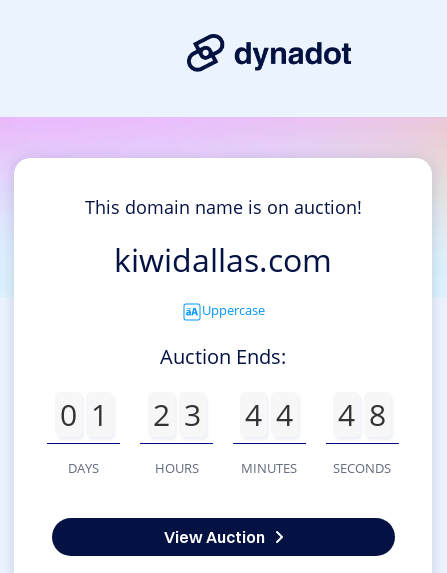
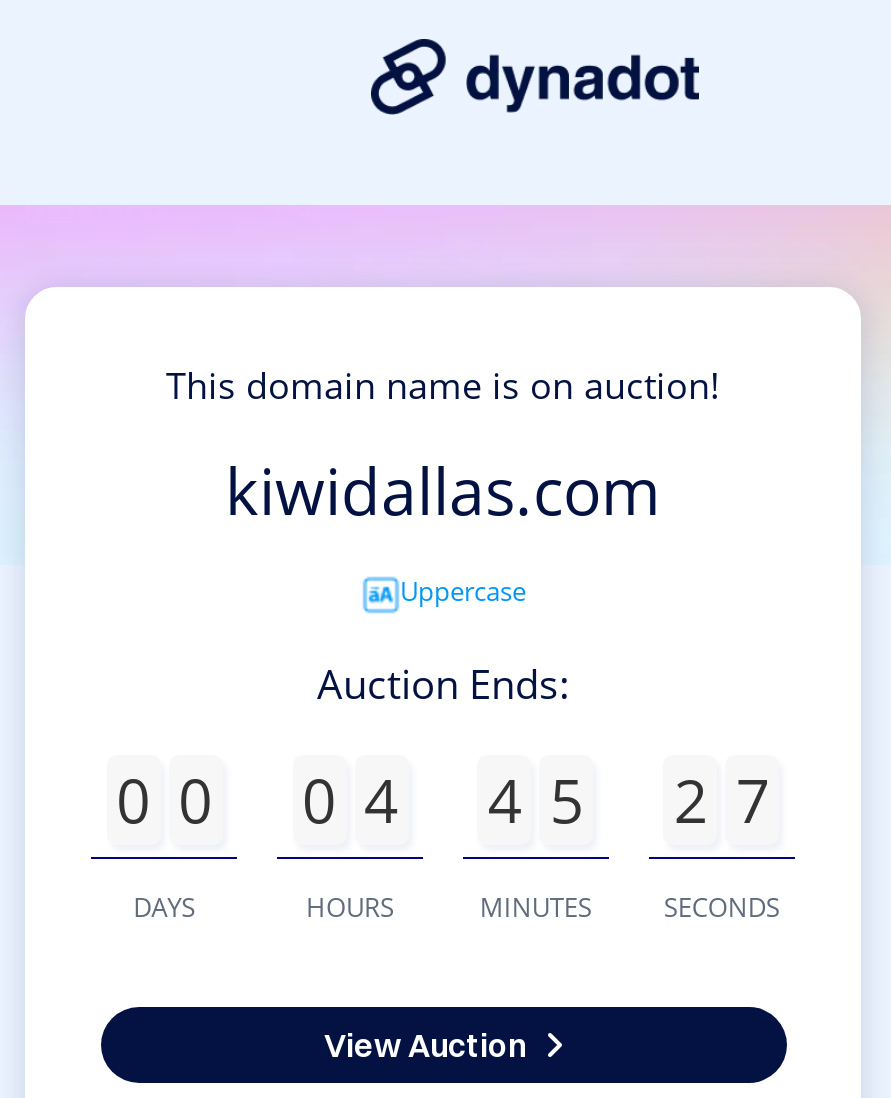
- 0 1
+ 0 0

- 2 3
+ 0 4

- 4 4
+ 4 5

- 4 8
+ 2 7
